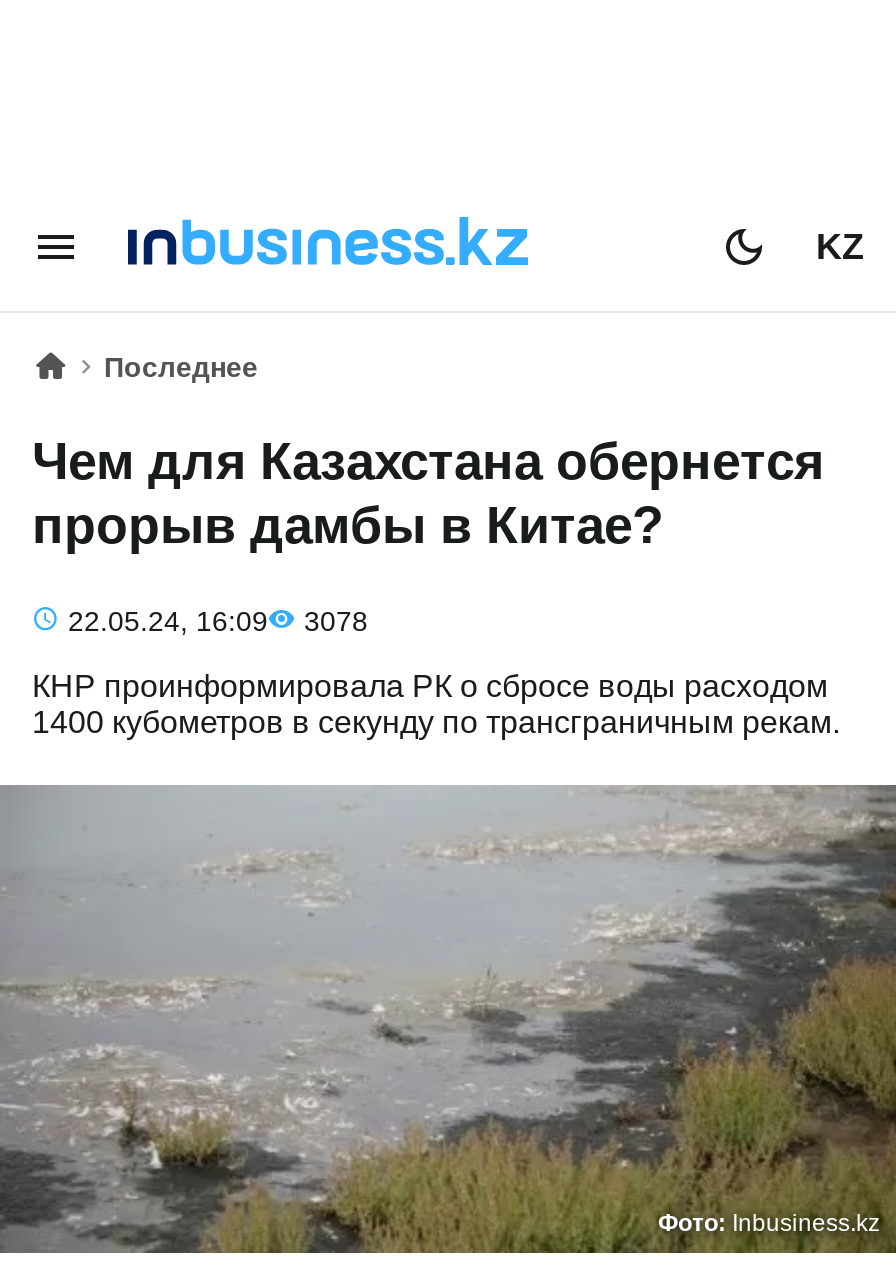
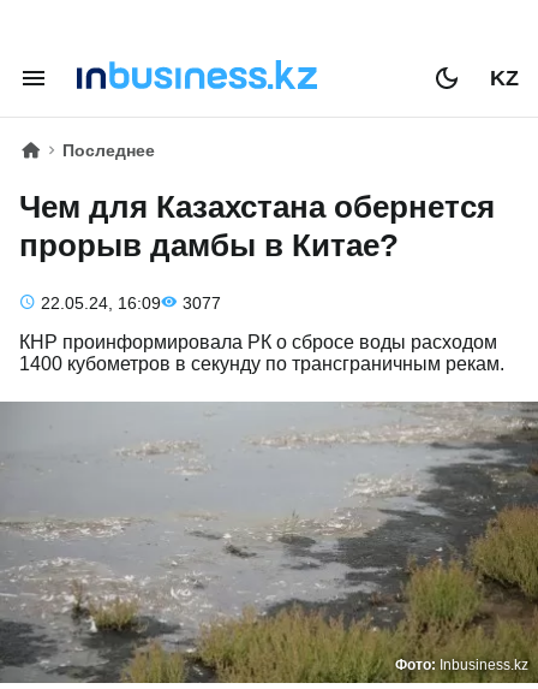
- 22.05.24, 16:09 3078
+ 22.05.24, 16:09 3077
